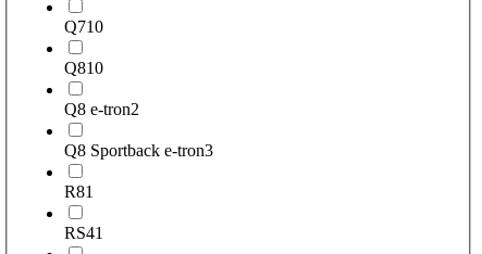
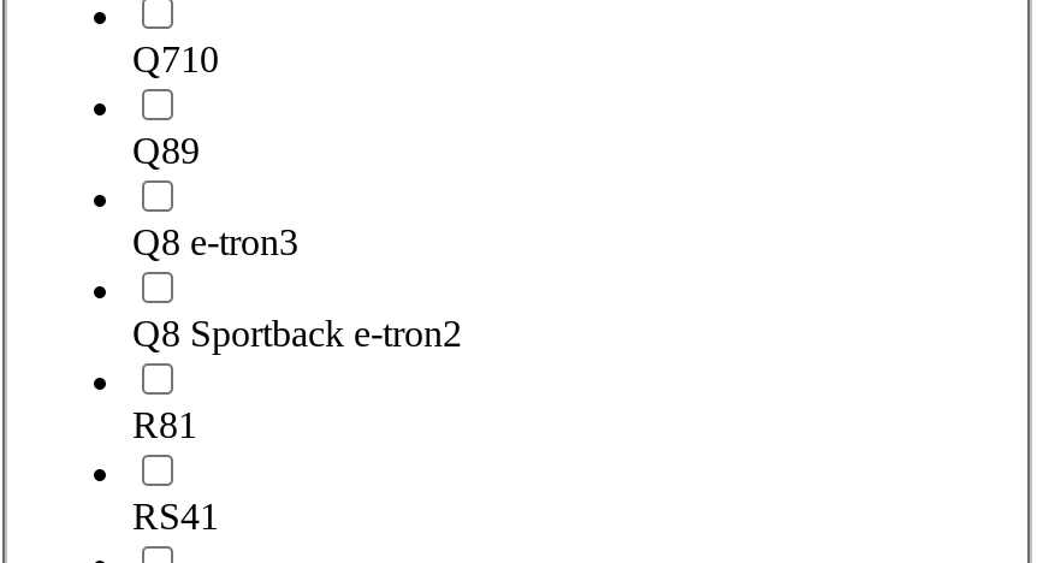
- Q810
+ Q89

- Q8 e-tron2
+ Q8 e-tron3

- Q8 Sportback e-tron3
+ Q8 Sportback e-tron2
